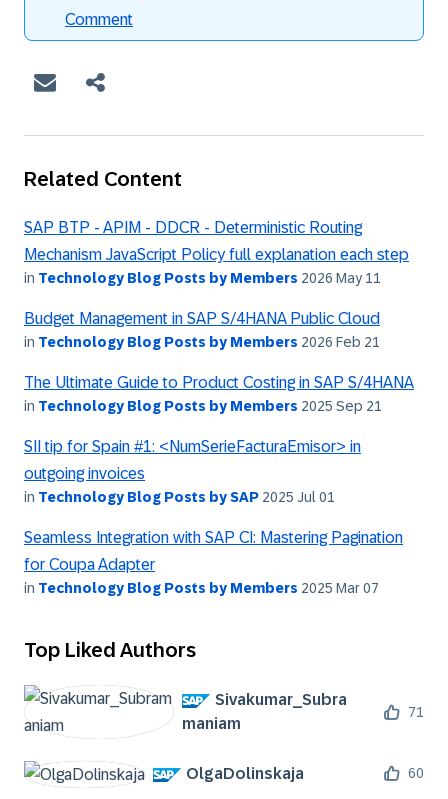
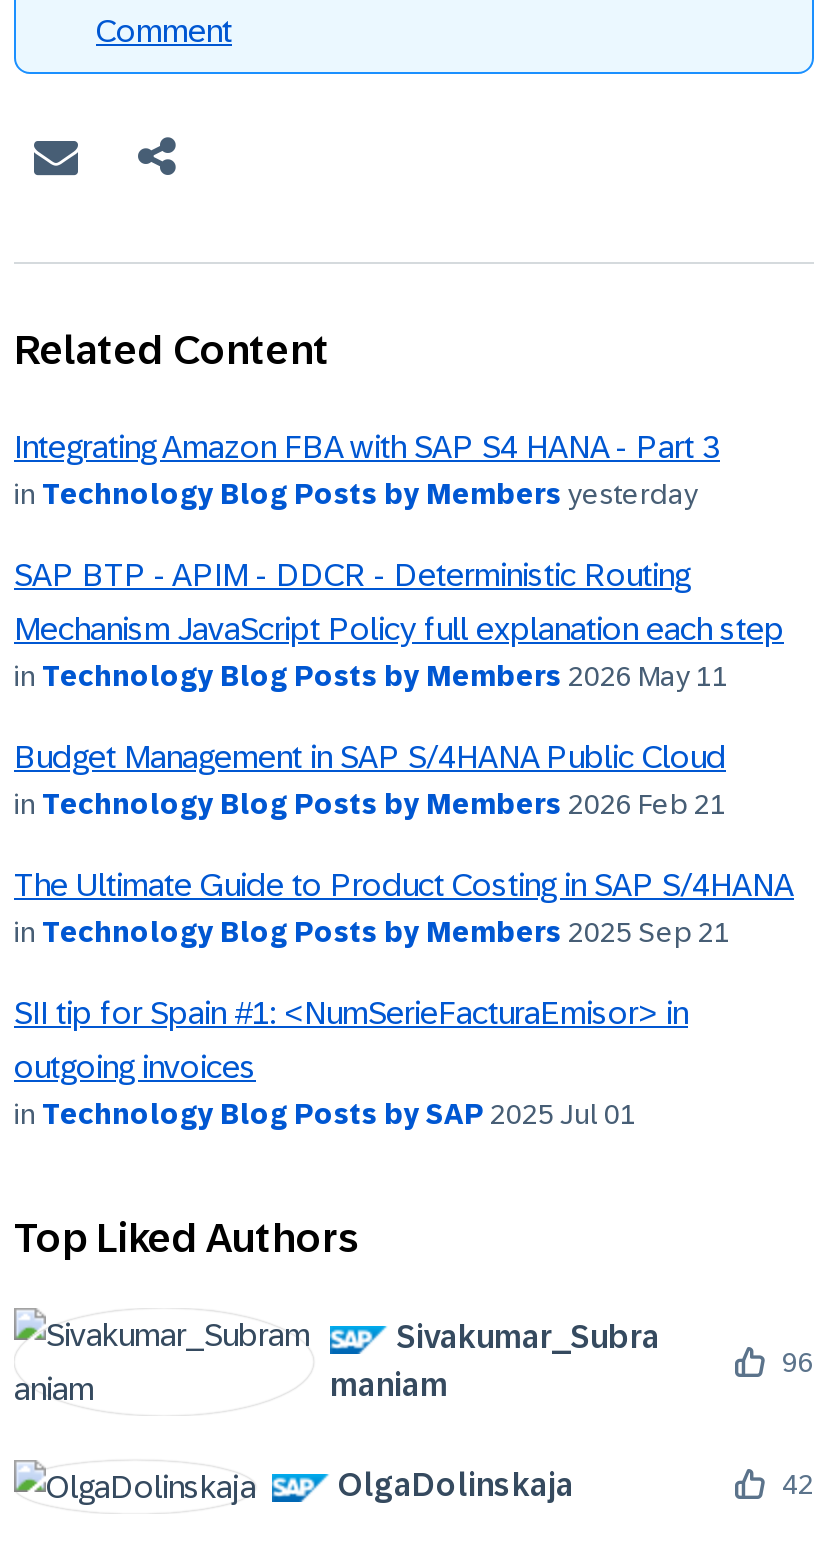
+ Integrating Amazon FBA with SAP S4 HANA - Part 3
+ in Technology Blog Posts by Members yesterday

moved down: SAP BTP - APIM - DDCR - Deterministic Routing | Mechanism JavaScript Policy full explanation each step | in Technology Blog Posts by Members 2026 May 11 | ... | outgoing invoices | in Technology Blog Posts by SAP 2025 Jul 01

- Seamless Integration with SAP CI: Mastering Pagination
- for Coupa Adapter
- in Technology Blog Posts by Members 2025 Mar 07

- 71
+ 96

- 60
+ 42
